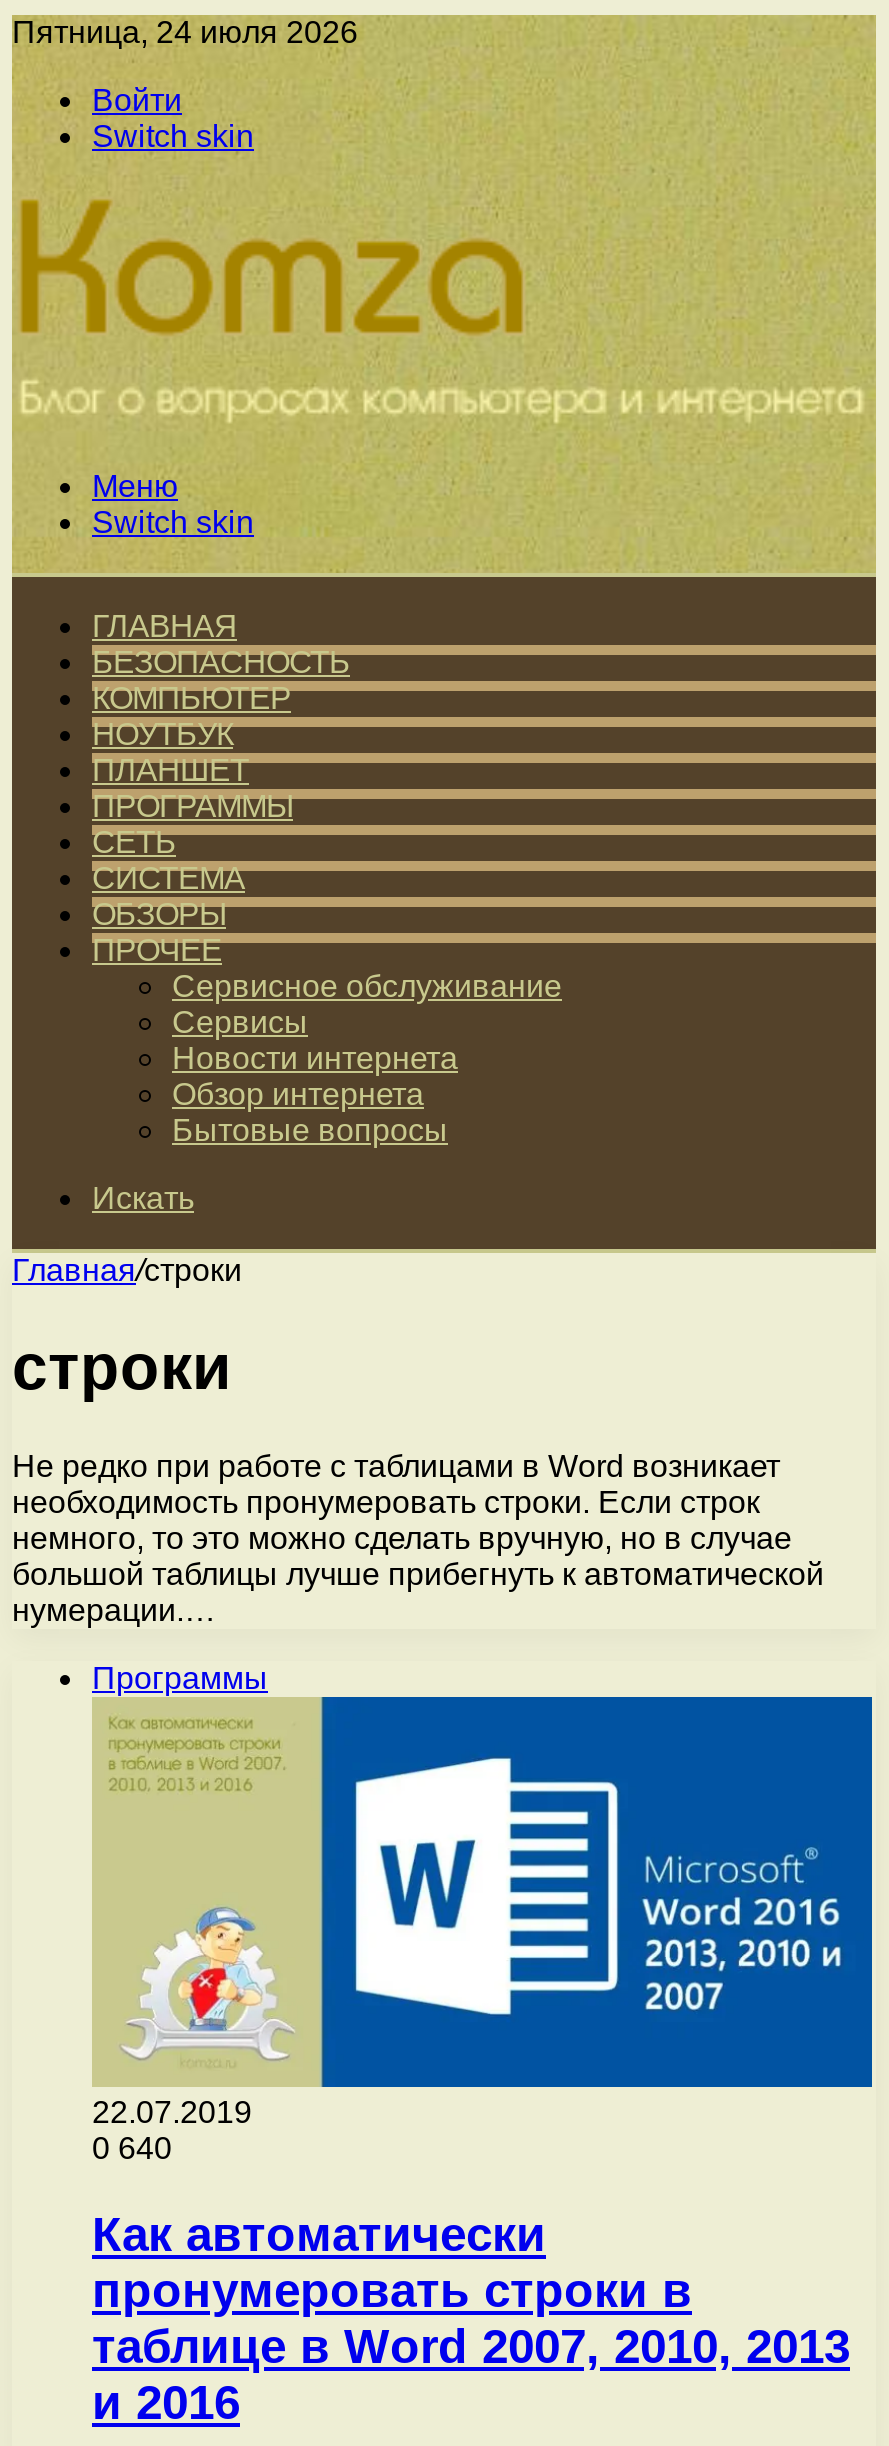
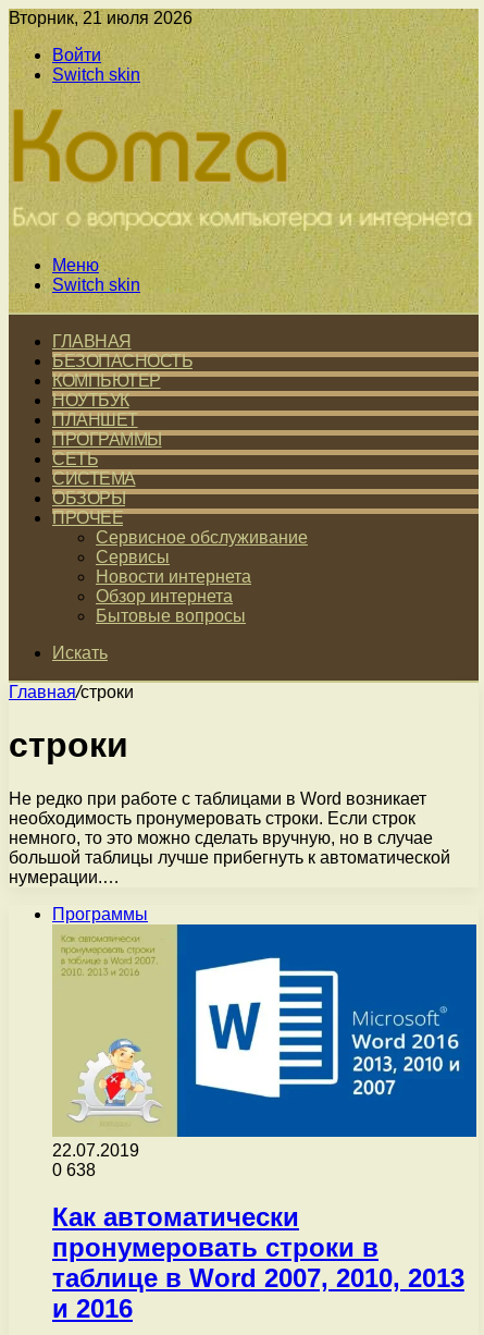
- Пятница, 24 июля 2026
+ Вторник, 21 июля 2026

- 0 640
+ 0 638
